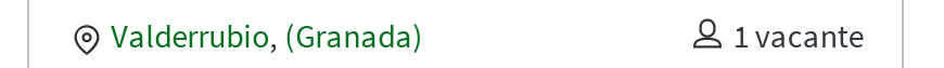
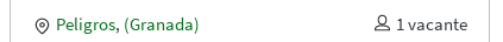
- Valderrubio, (Granada)
+ Peligros, (Granada)
